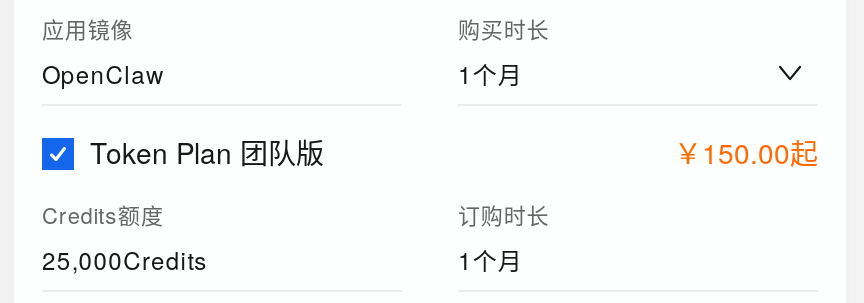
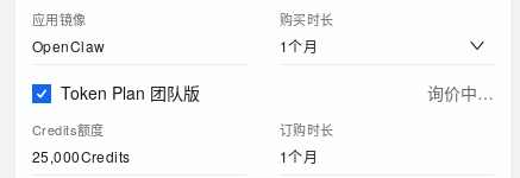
- ￥150.00起
+ 询价中…
